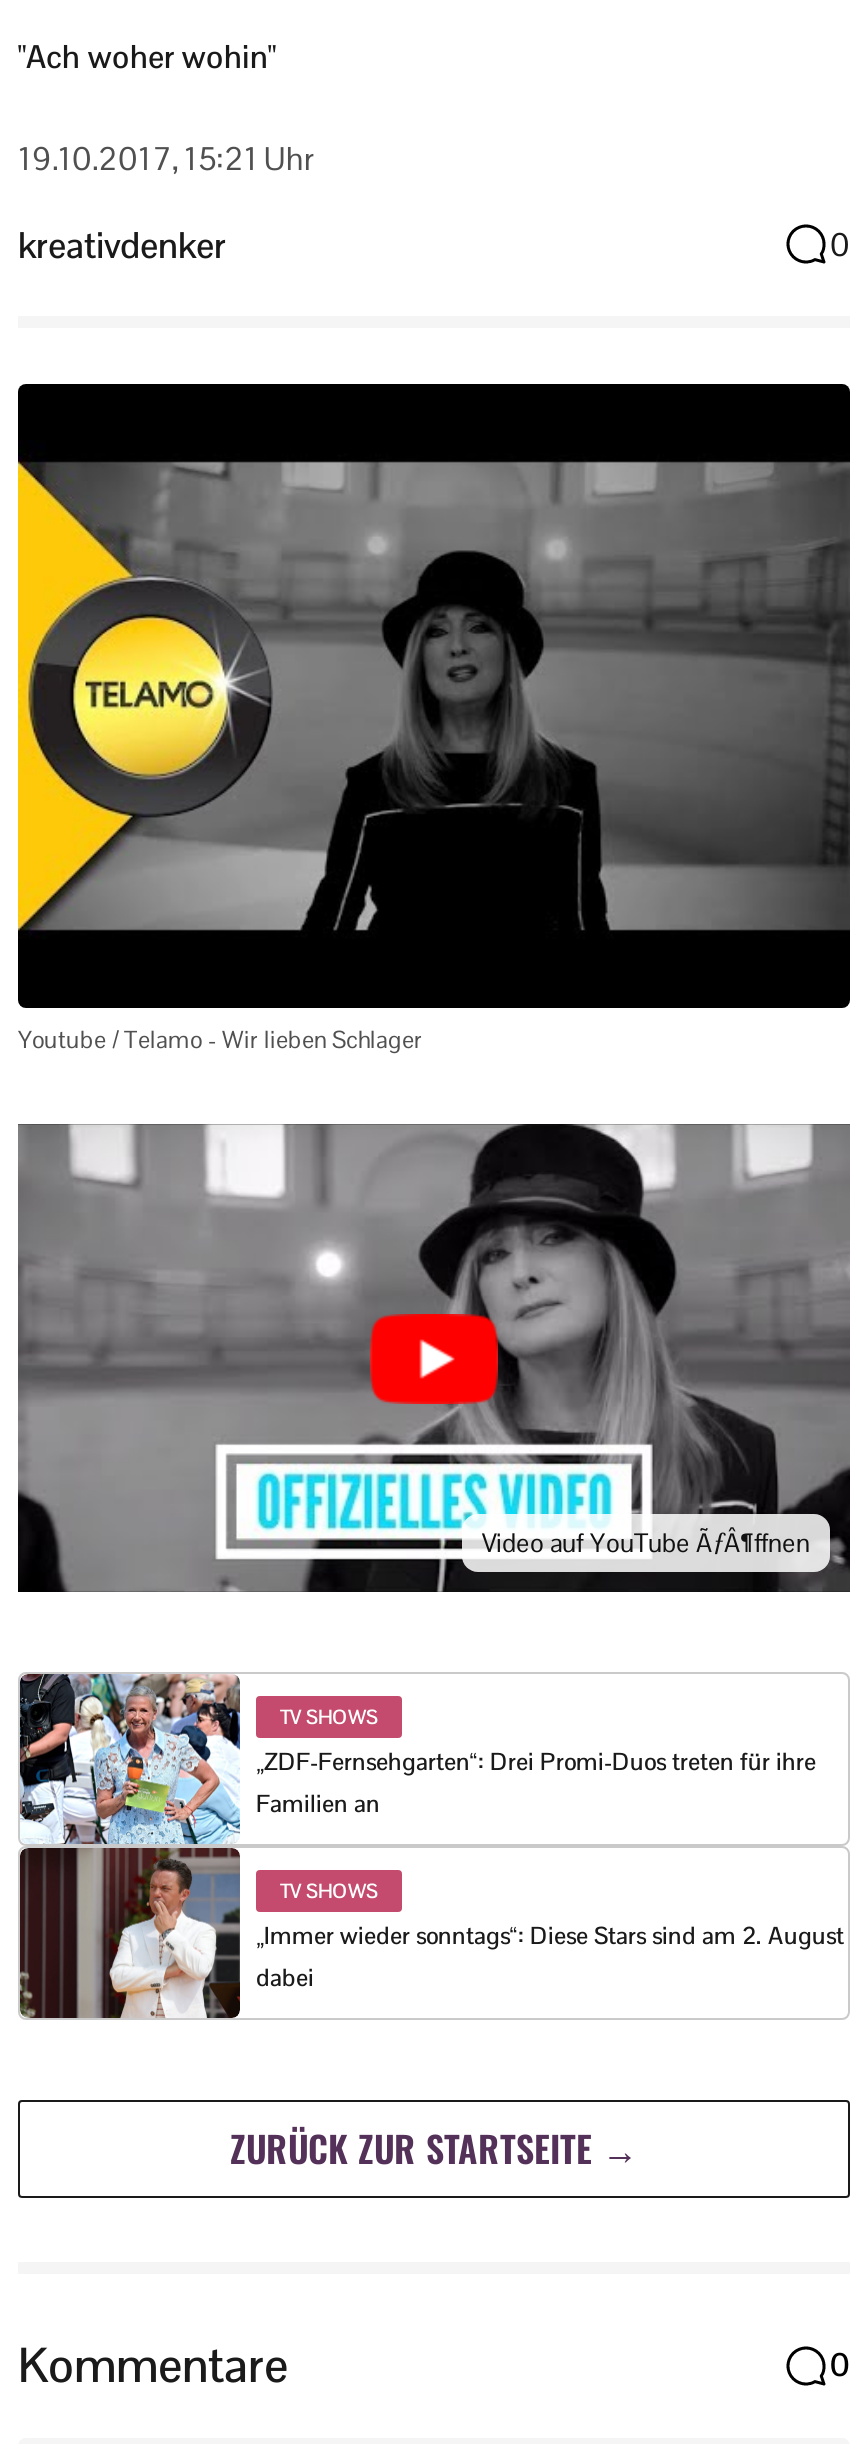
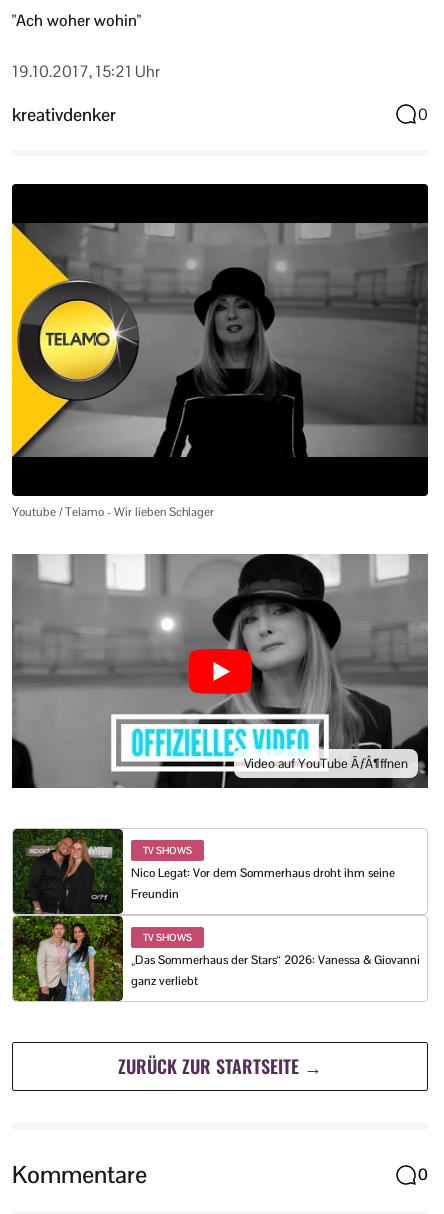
- [image]
- „ZDF-Fernsehgarten“: Drei Promi-Duos treten für ihre
- Familien an
+ [image]
+ Nico Legat: Vor dem Sommerhaus droht ihm seine
+ Freundin

- „Immer wieder sonntags“: Diese Stars sind am 2. August
- dabei
+ „Das Sommerhaus der Stars“ 2026: Vanessa & Giovanni
+ ganz verliebt
